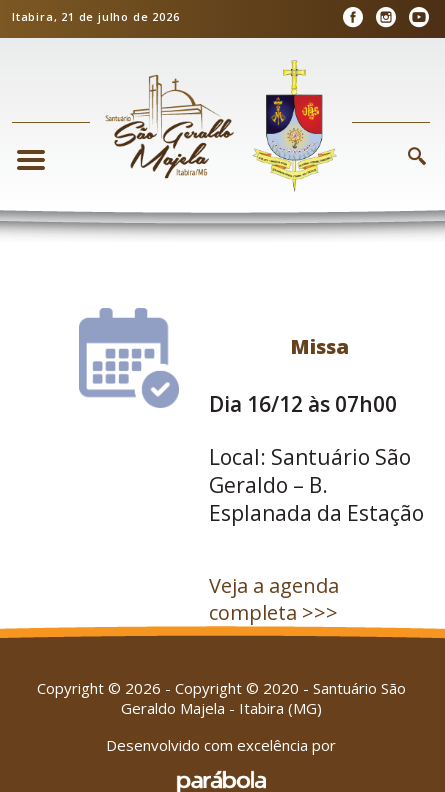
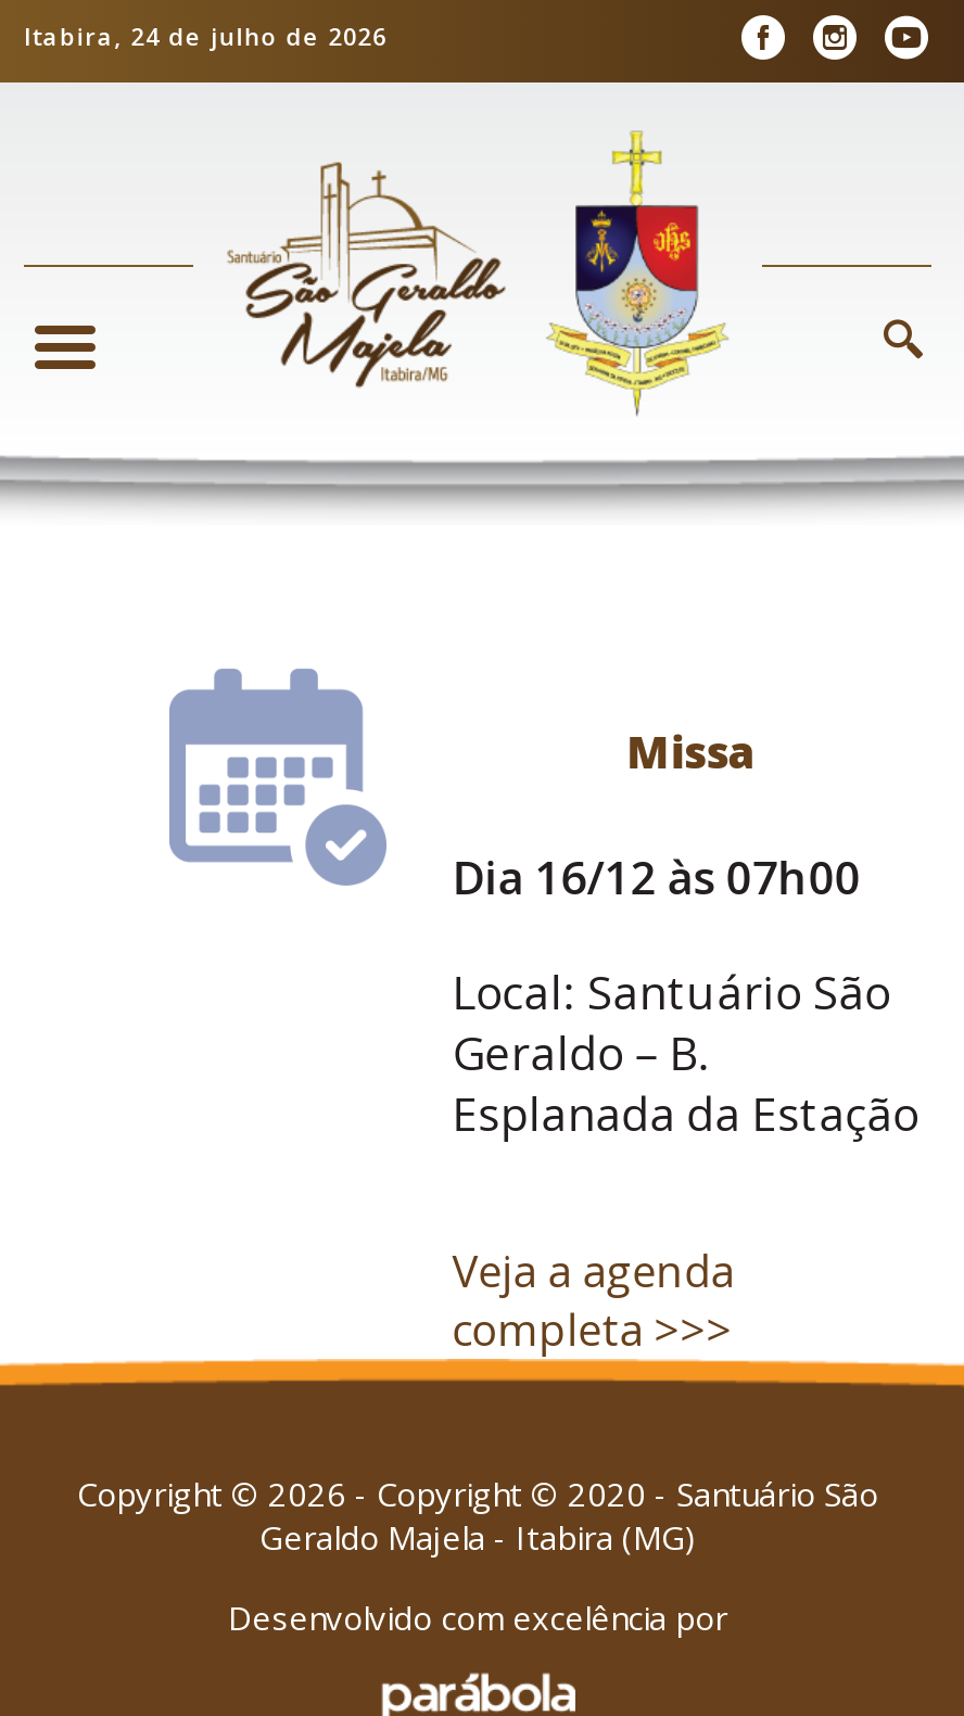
- Itabira, 21 de julho de 2026
+ Itabira, 24 de julho de 2026
